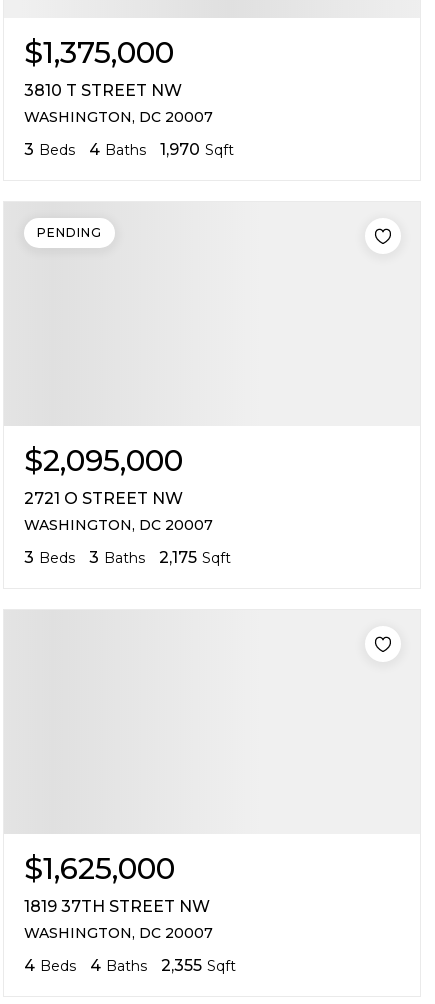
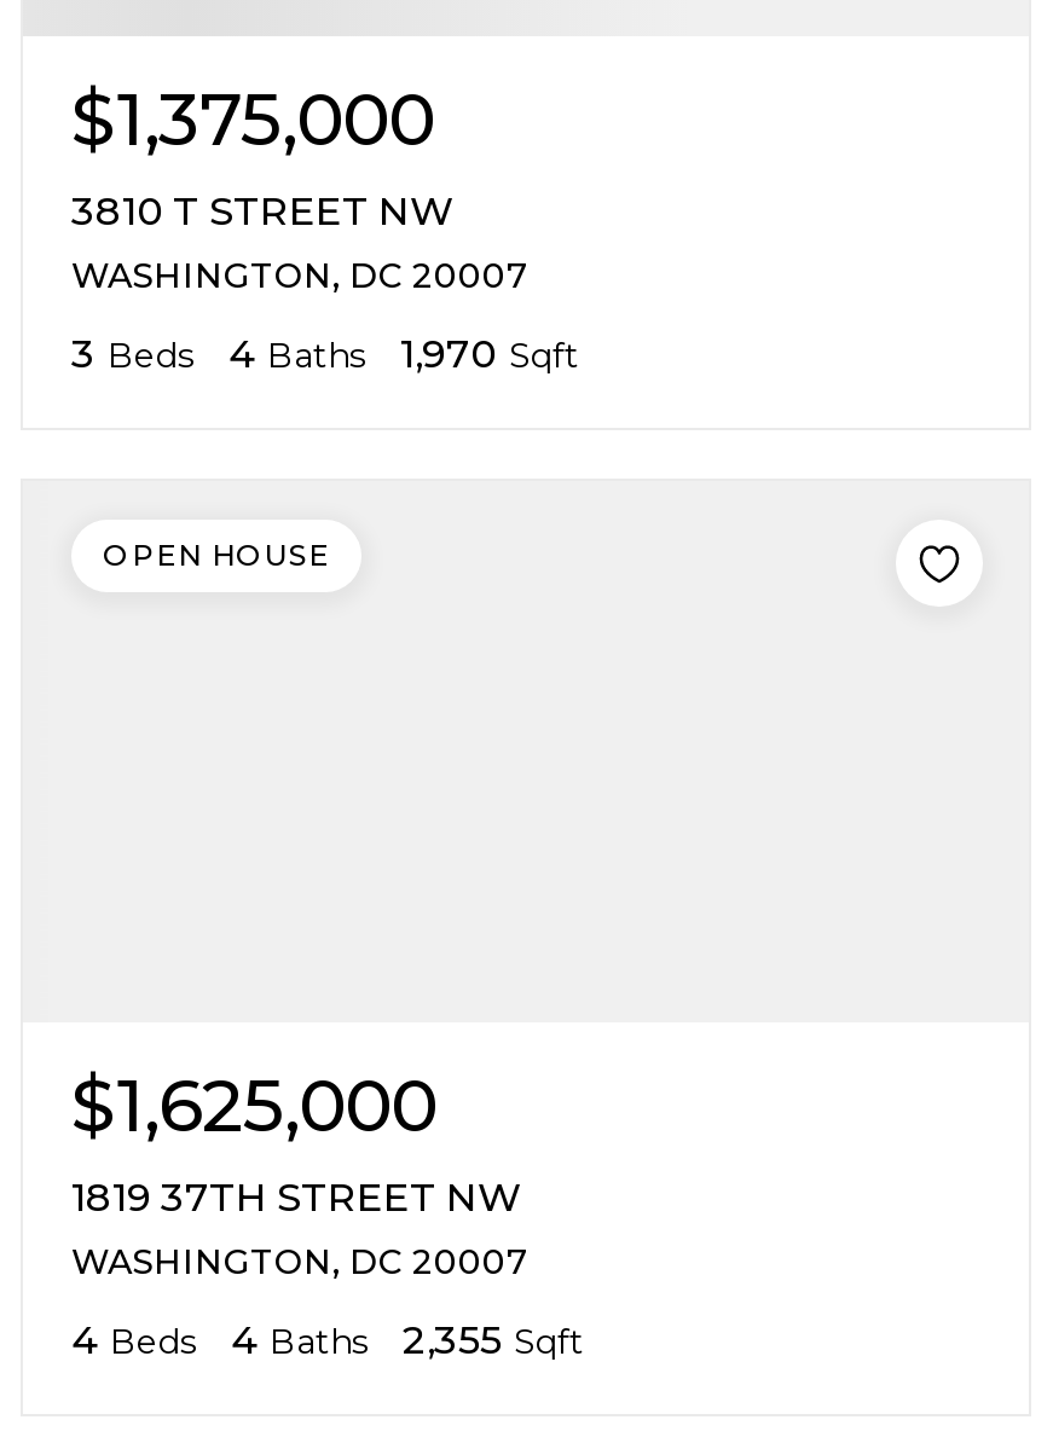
+ OPEN HOUSE

- PENDING

- $2,095,000
- 2721 O STREET NW
- WASHINGTON, DC 20007
- 3 Beds
- 3 Baths
- 2,175 Sqft
